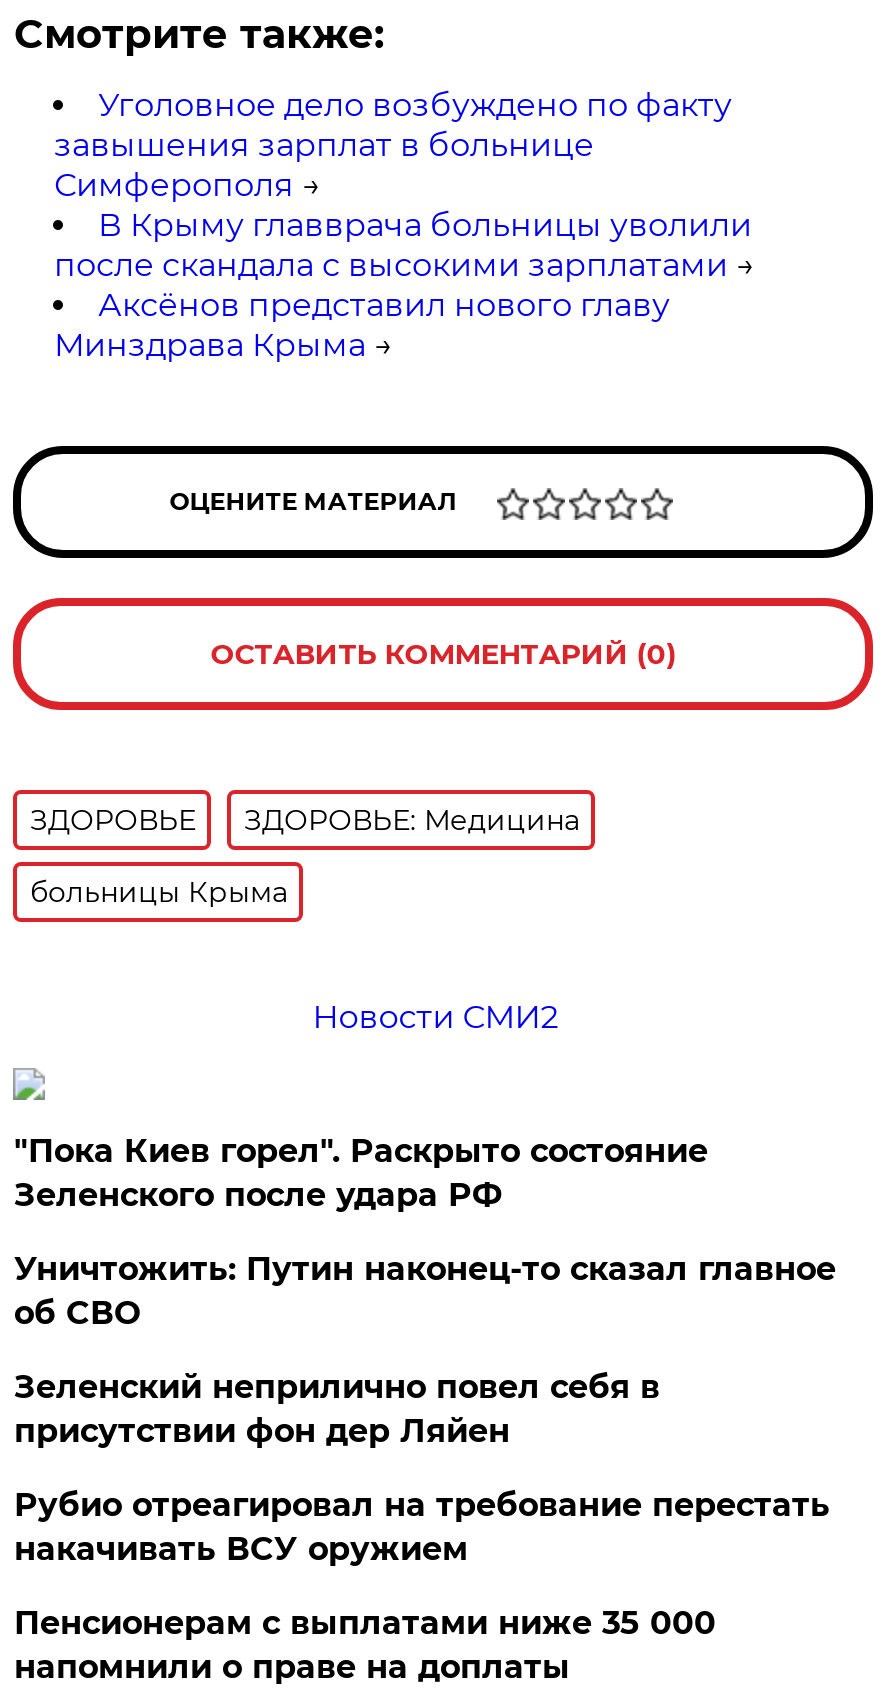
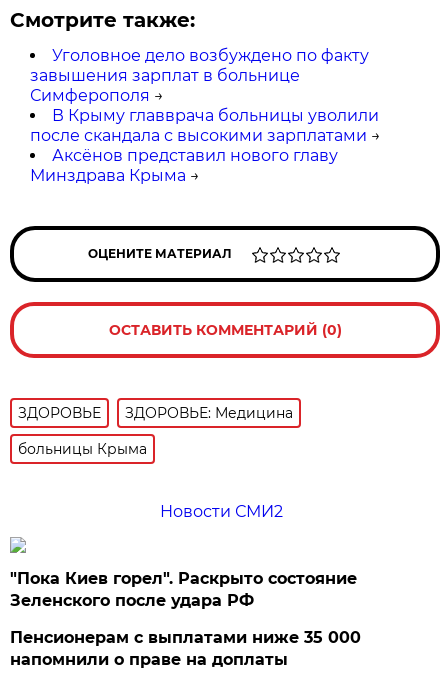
- Уничтожить: Путин наконец-то сказал главное
- об СВО
- Зеленский неприлично повел cебя в
- присутствии фон дер Ляйен
- Рубио отреагировал на требование перестать
- накачивать ВСУ оружием
